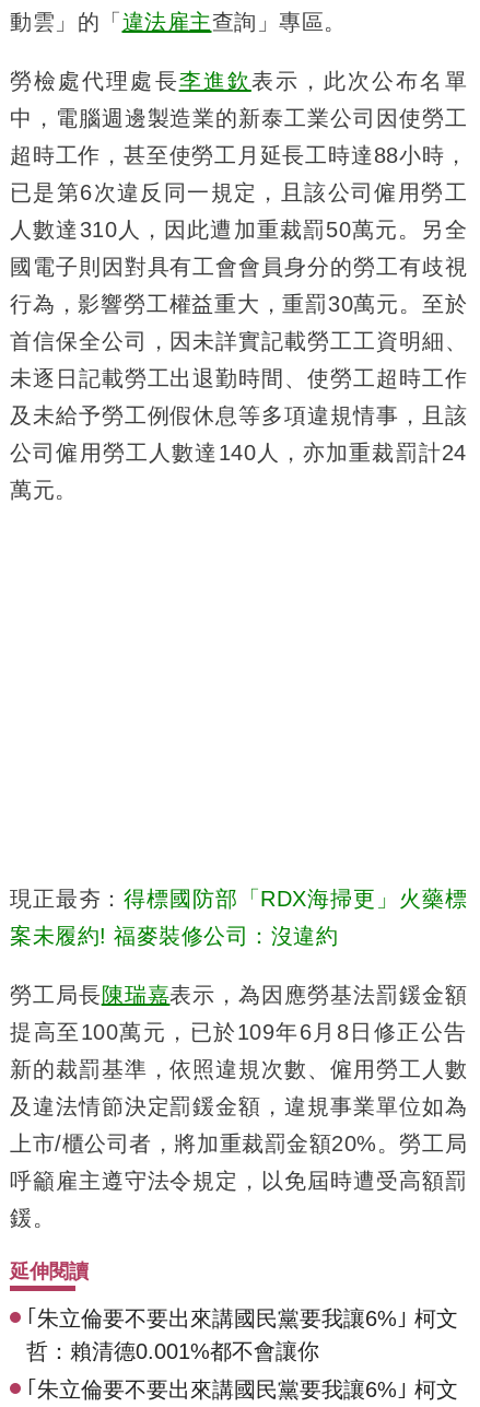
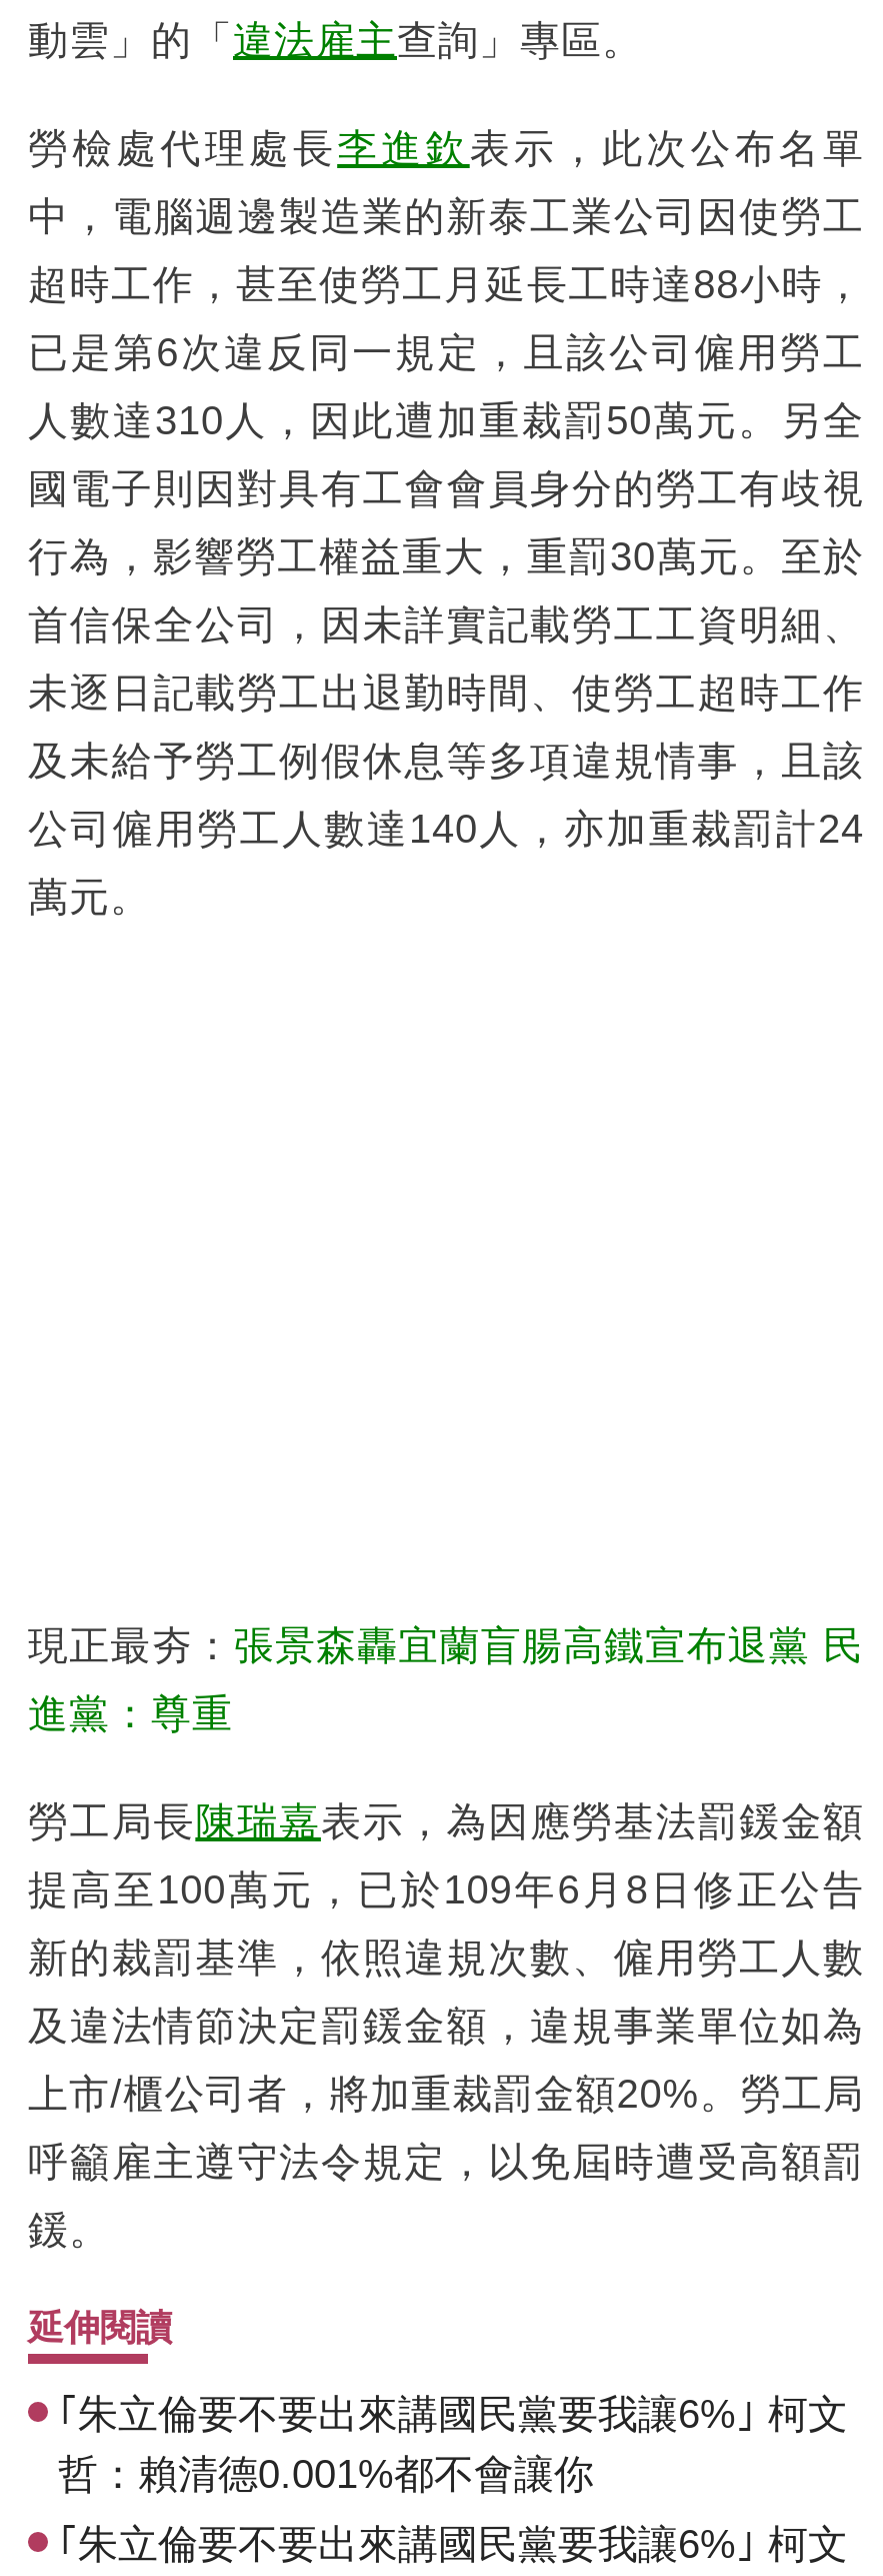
- 現正最夯：得標國防部「RDX海掃更」火藥標
+ 現正最夯：張景森轟宜蘭盲腸高鐵宣布退黨 民

- 案未履約! 福麥裝修公司：沒違約
+ 進黨：尊重
